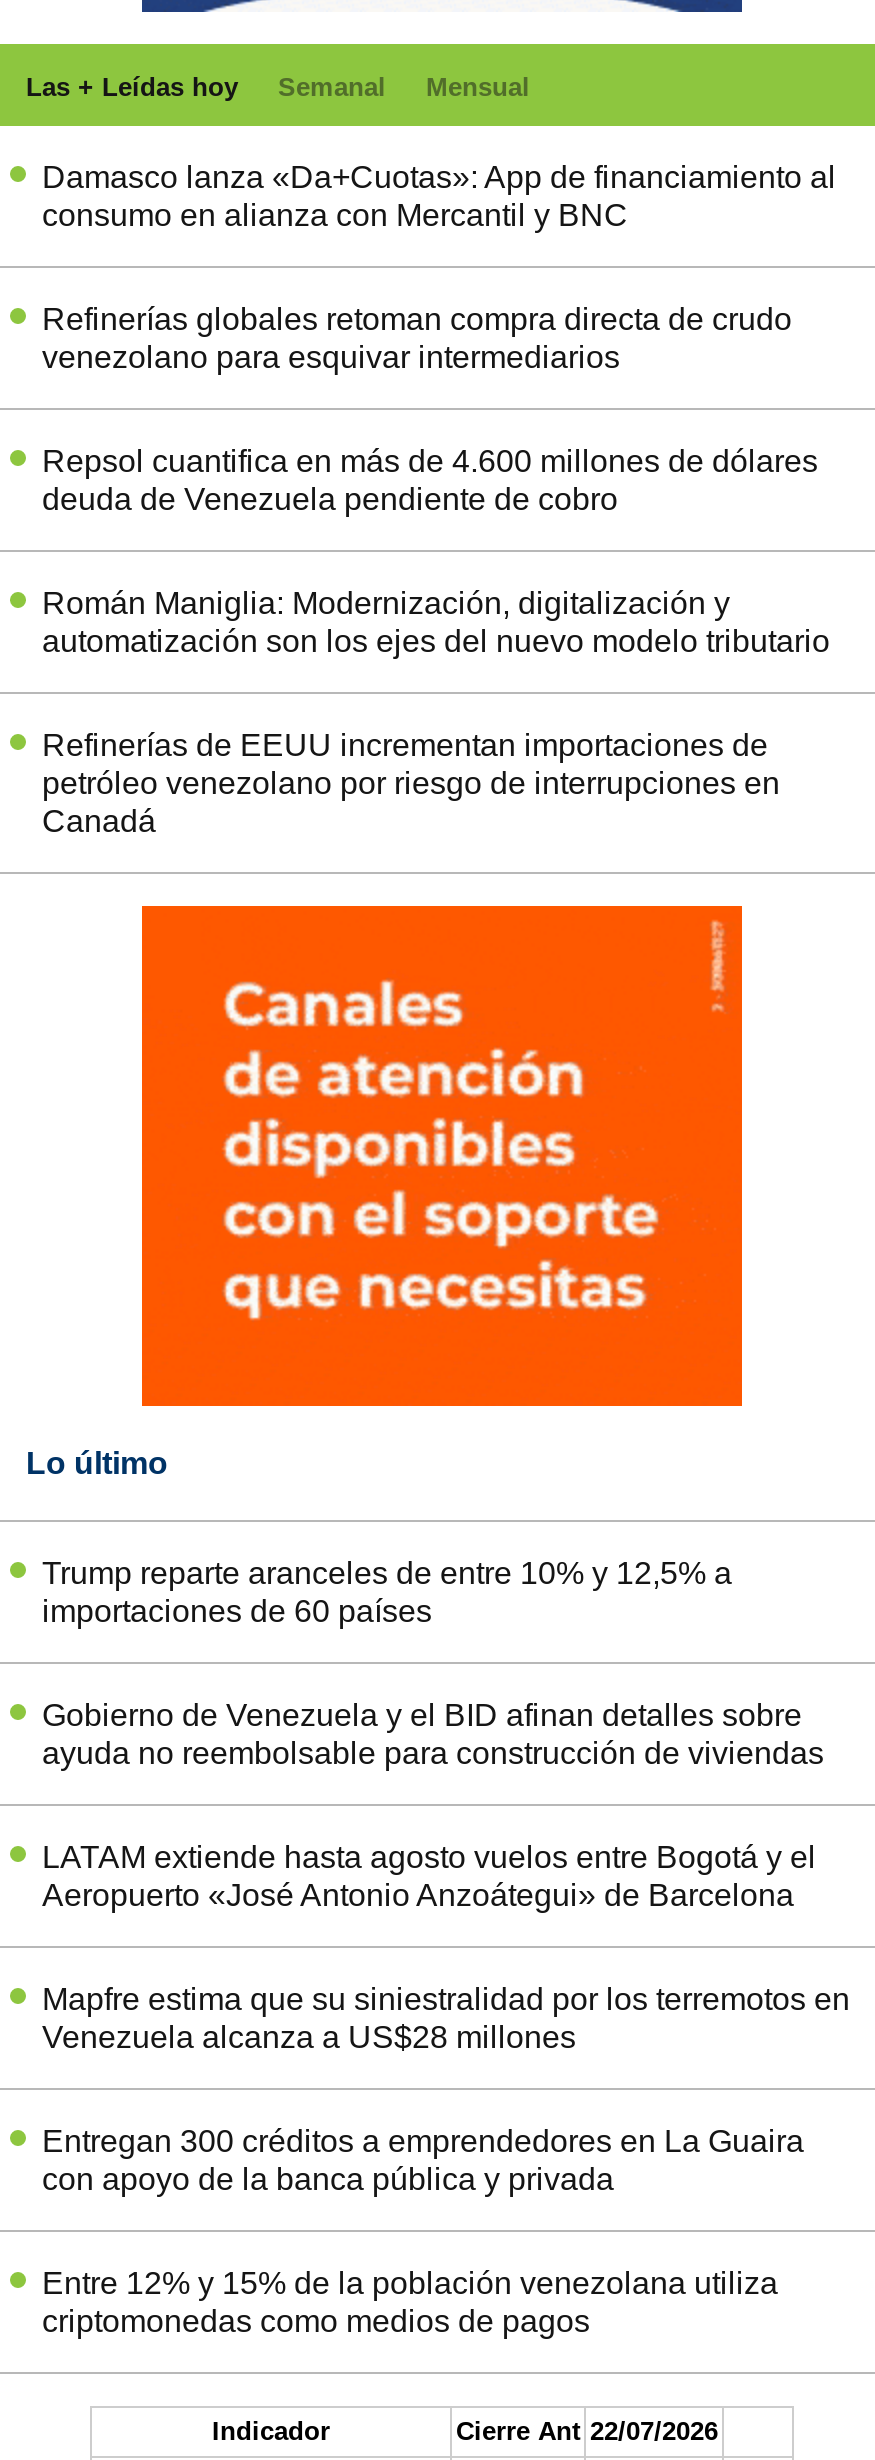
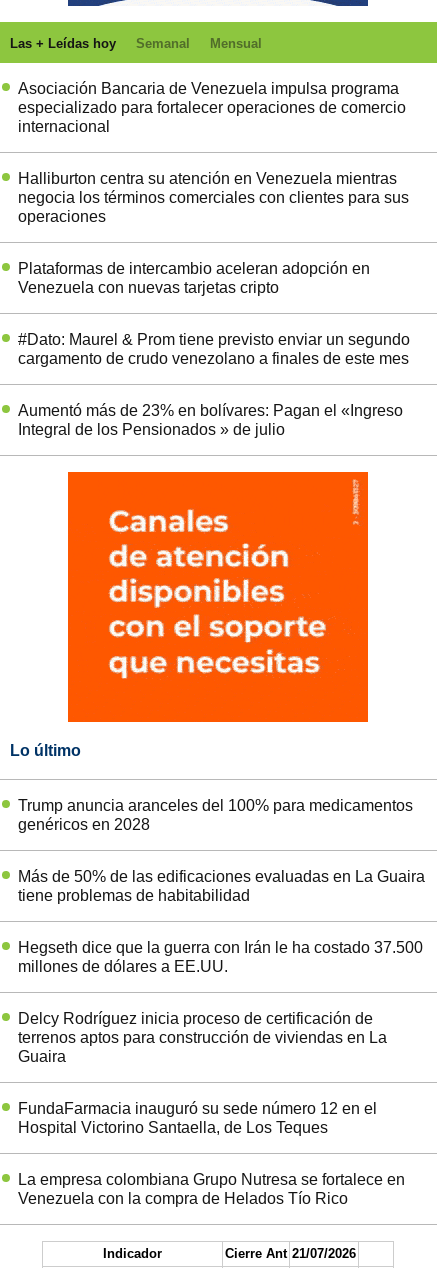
- Damasco lanza «Da+Cuotas»: App de financiamiento al
- consumo en alianza con Mercantil y BNC
+ Asociación Bancaria de Venezuela impulsa programa
+ especializado para fortalecer operaciones de comercio
+ internacional

- Refinerías globales retoman compra directa de crudo
- venezolano para esquivar intermediarios
+ Halliburton centra su atención en Venezuela mientras
+ negocia los términos comerciales con clientes para sus
+ operaciones

- Repsol cuantifica en más de 4.600 millones de dólares
- deuda de Venezuela pendiente de cobro
+ Plataformas de intercambio aceleran adopción en
+ Venezuela con nuevas tarjetas cripto

- Román Maniglia: Modernización, digitalización y
- automatización son los ejes del nuevo modelo tributario
+ #Dato: Maurel & Prom tiene previsto enviar un segundo
+ cargamento de crudo venezolano a finales de este mes

- Refinerías de EEUU incrementan importaciones de
- petróleo venezolano por riesgo de interrupciones en
- Canadá
+ Aumentó más de 23% en bolívares: Pagan el «Ingreso
+ Integral de los Pensionados » de julio

- Trump reparte aranceles de entre 10% y 12,5% a
- importaciones de 60 países
+ Trump anuncia aranceles del 100% para medicamentos
+ genéricos en 2028

- Gobierno de Venezuela y el BID afinan detalles sobre
- ayuda no reembolsable para construcción de viviendas
+ Más de 50% de las edificaciones evaluadas en La Guaira
+ tiene problemas de habitabilidad

- LATAM extiende hasta agosto vuelos entre Bogotá y el
- Aeropuerto «José Antonio Anzoátegui» de Barcelona
+ Hegseth dice que la guerra con Irán le ha costado 37.500
+ millones de dólares a EE.UU.

- Mapfre estima que su siniestralidad por los terremotos en
- Venezuela alcanza a US$28 millones
+ Delcy Rodríguez inicia proceso de certificación de
+ terrenos aptos para construcción de viviendas en La
+ Guaira

- Entregan 300 créditos a emprendedores en La Guaira
- con apoyo de la banca pública y privada
+ FundaFarmacia inauguró su sede número 12 en el
+ Hospital Victorino Santaella, de Los Teques

- Entre 12% y 15% de la población venezolana utiliza
- criptomonedas como medios de pagos
+ La empresa colombiana Grupo Nutresa se fortalece en
+ Venezuela con la compra de Helados Tío Rico

- Cierre Ant 22/07/2026
+ Cierre Ant 21/07/2026
